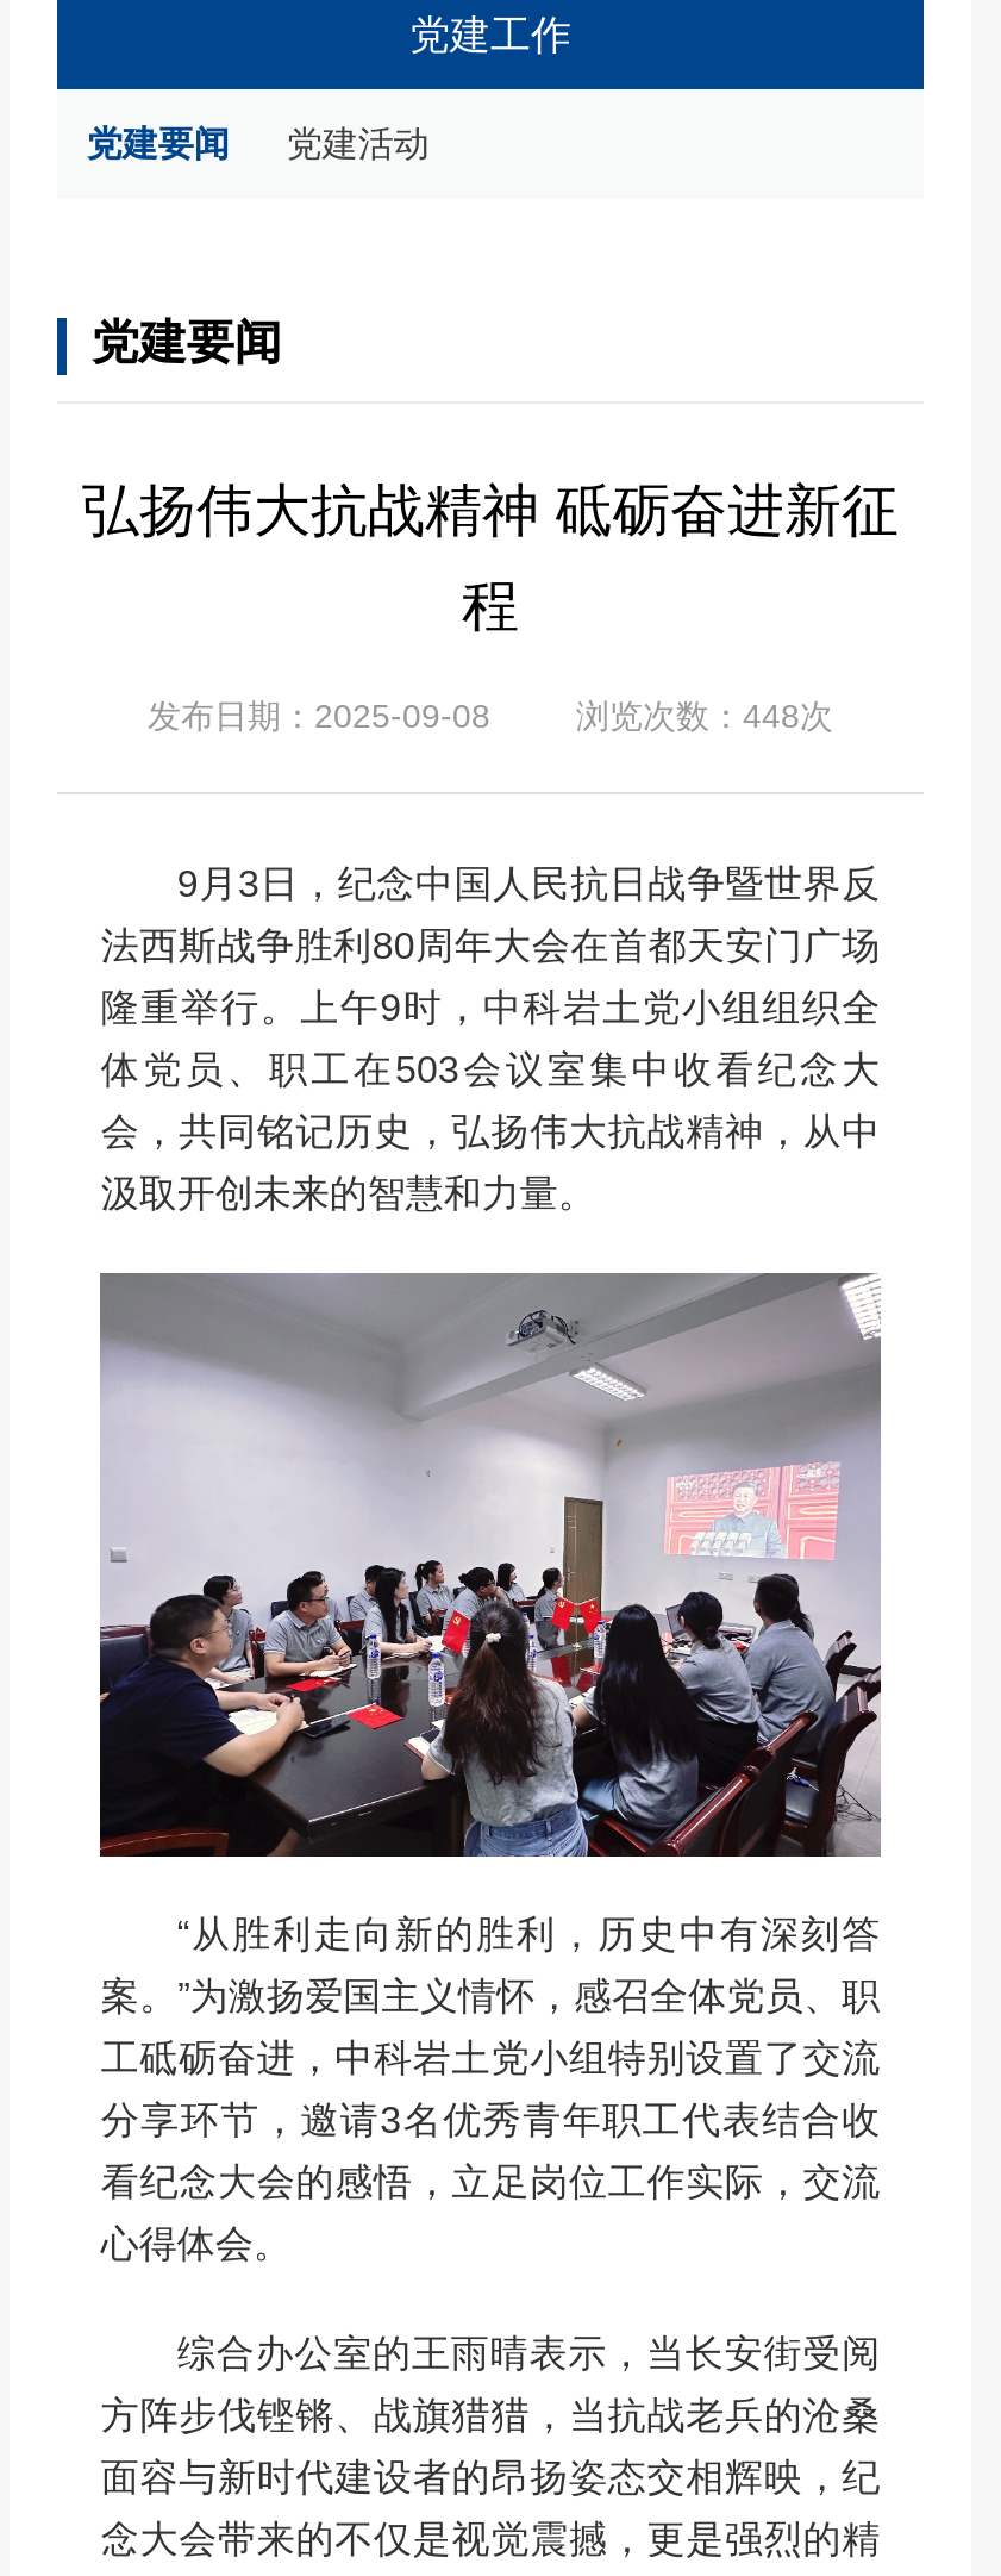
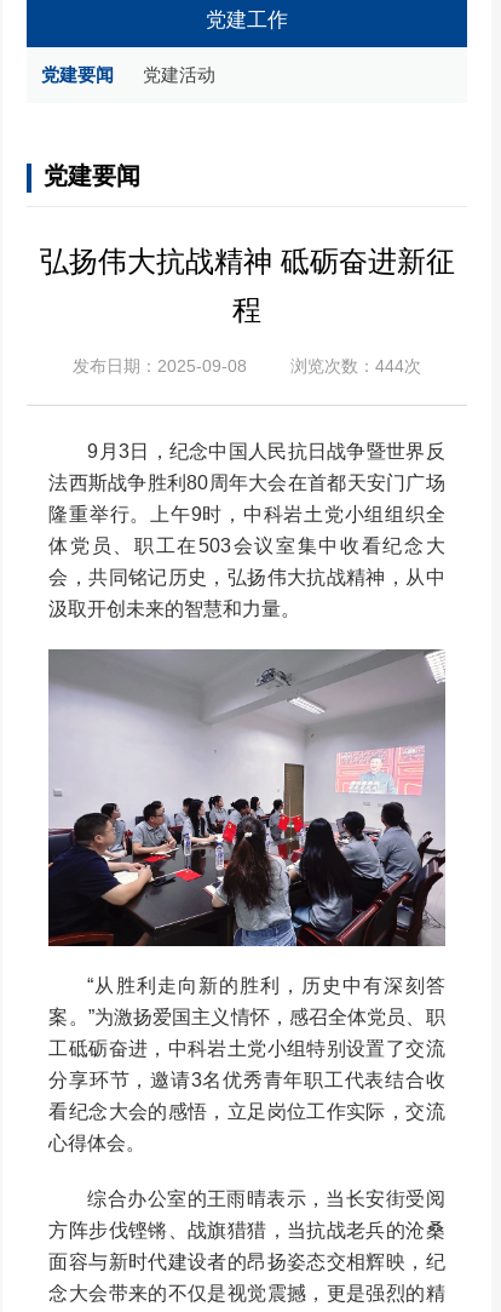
- 浏览次数：448次
+ 浏览次数：444次
